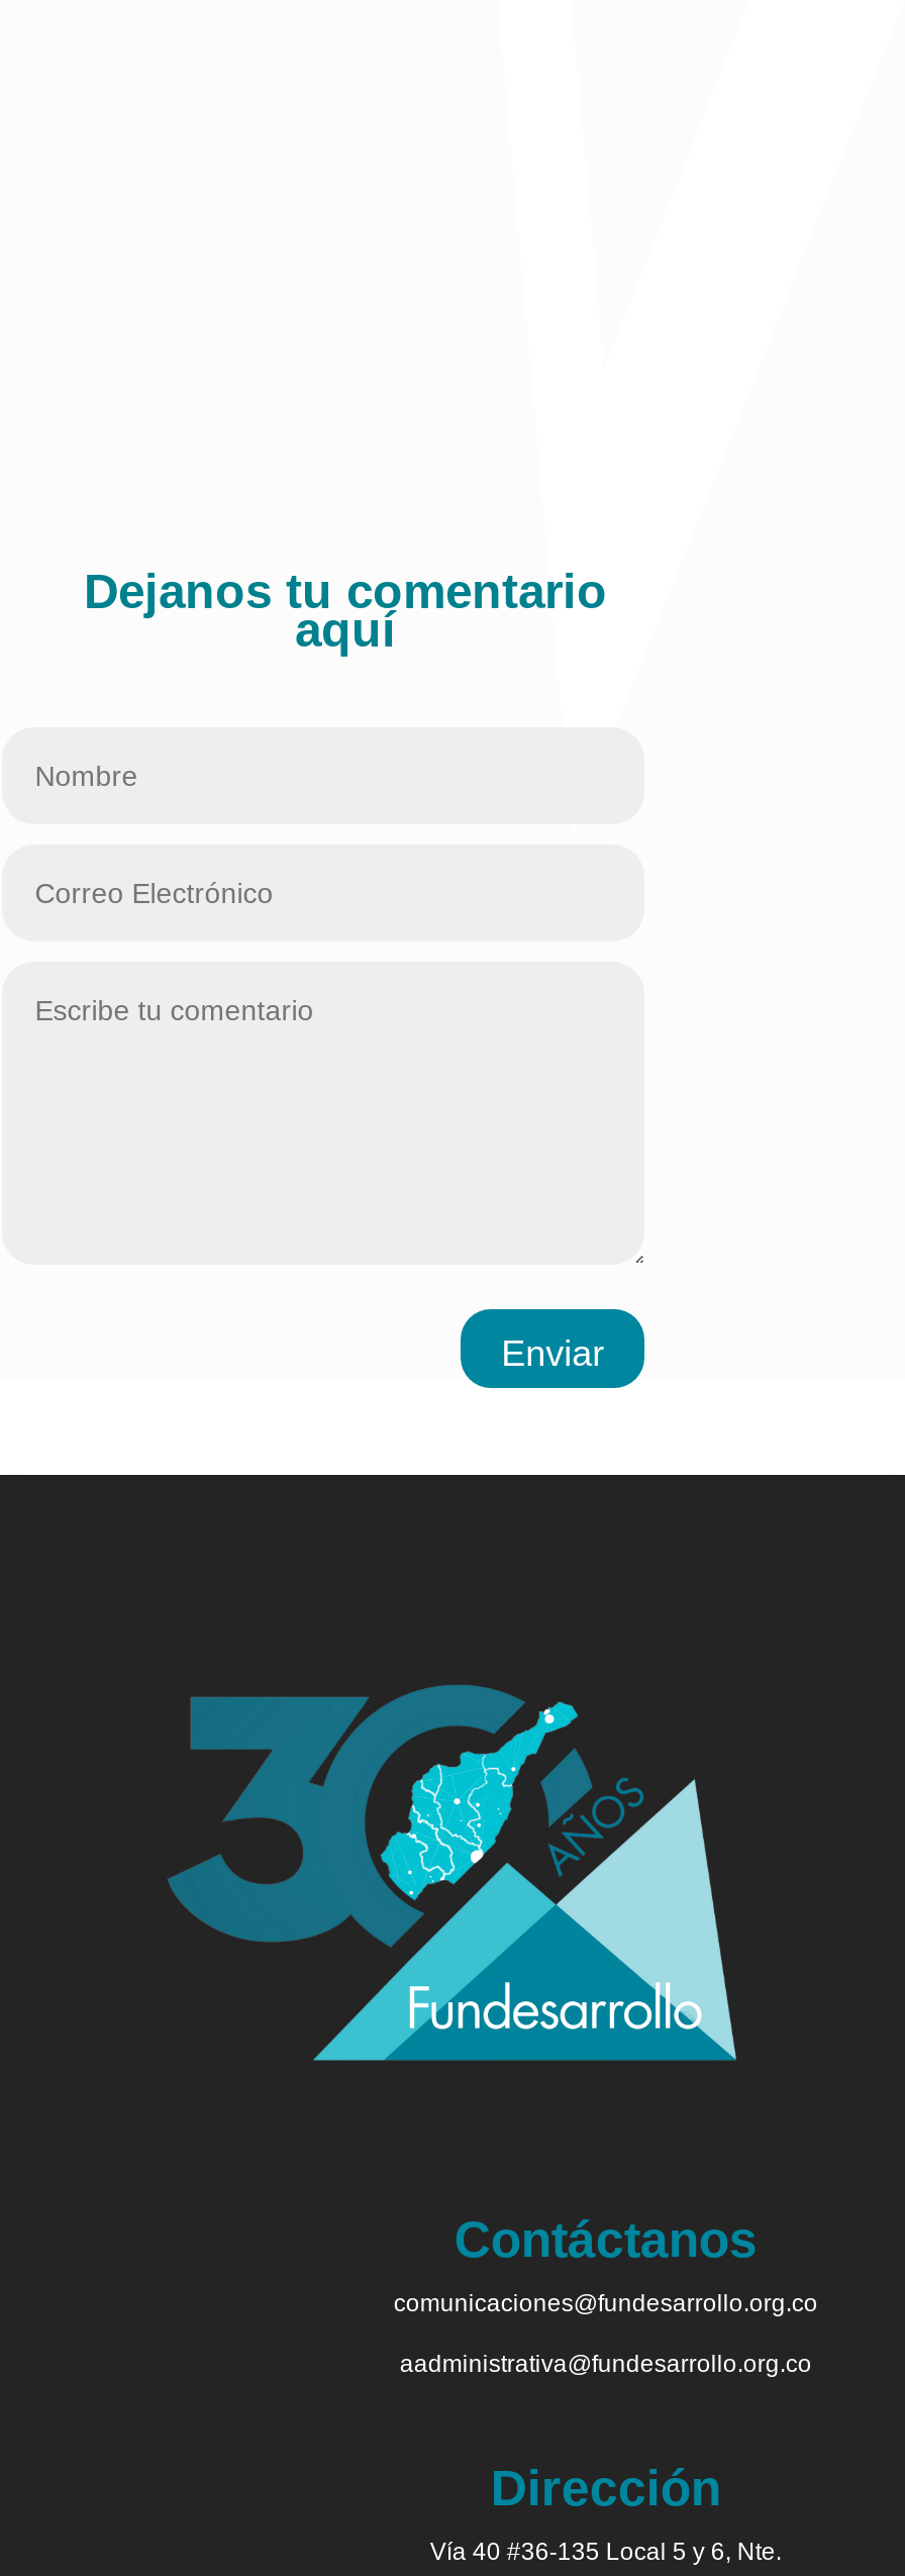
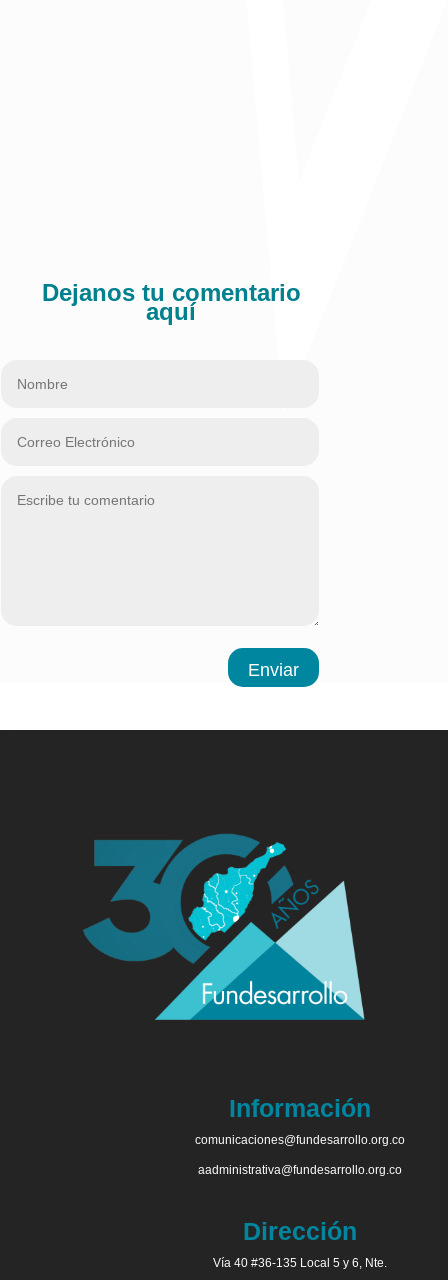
- Contáctanos
+ Información
